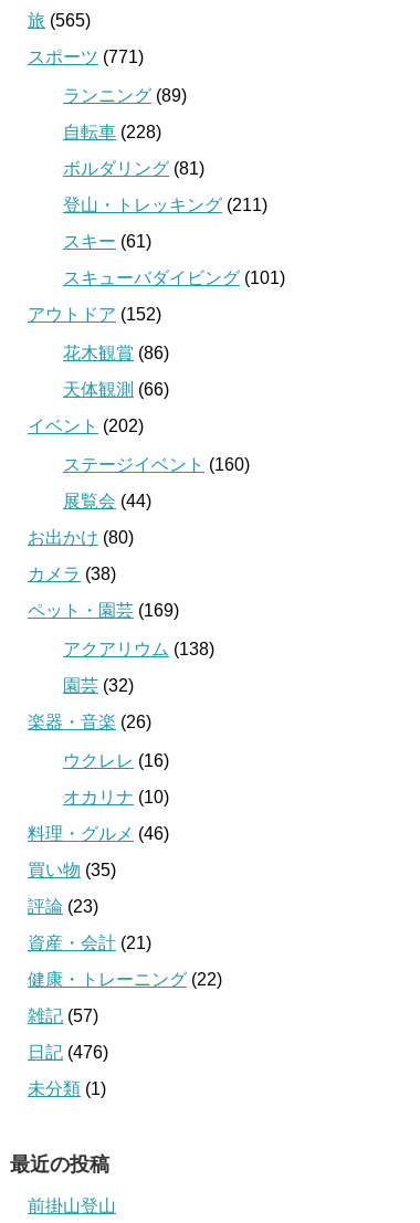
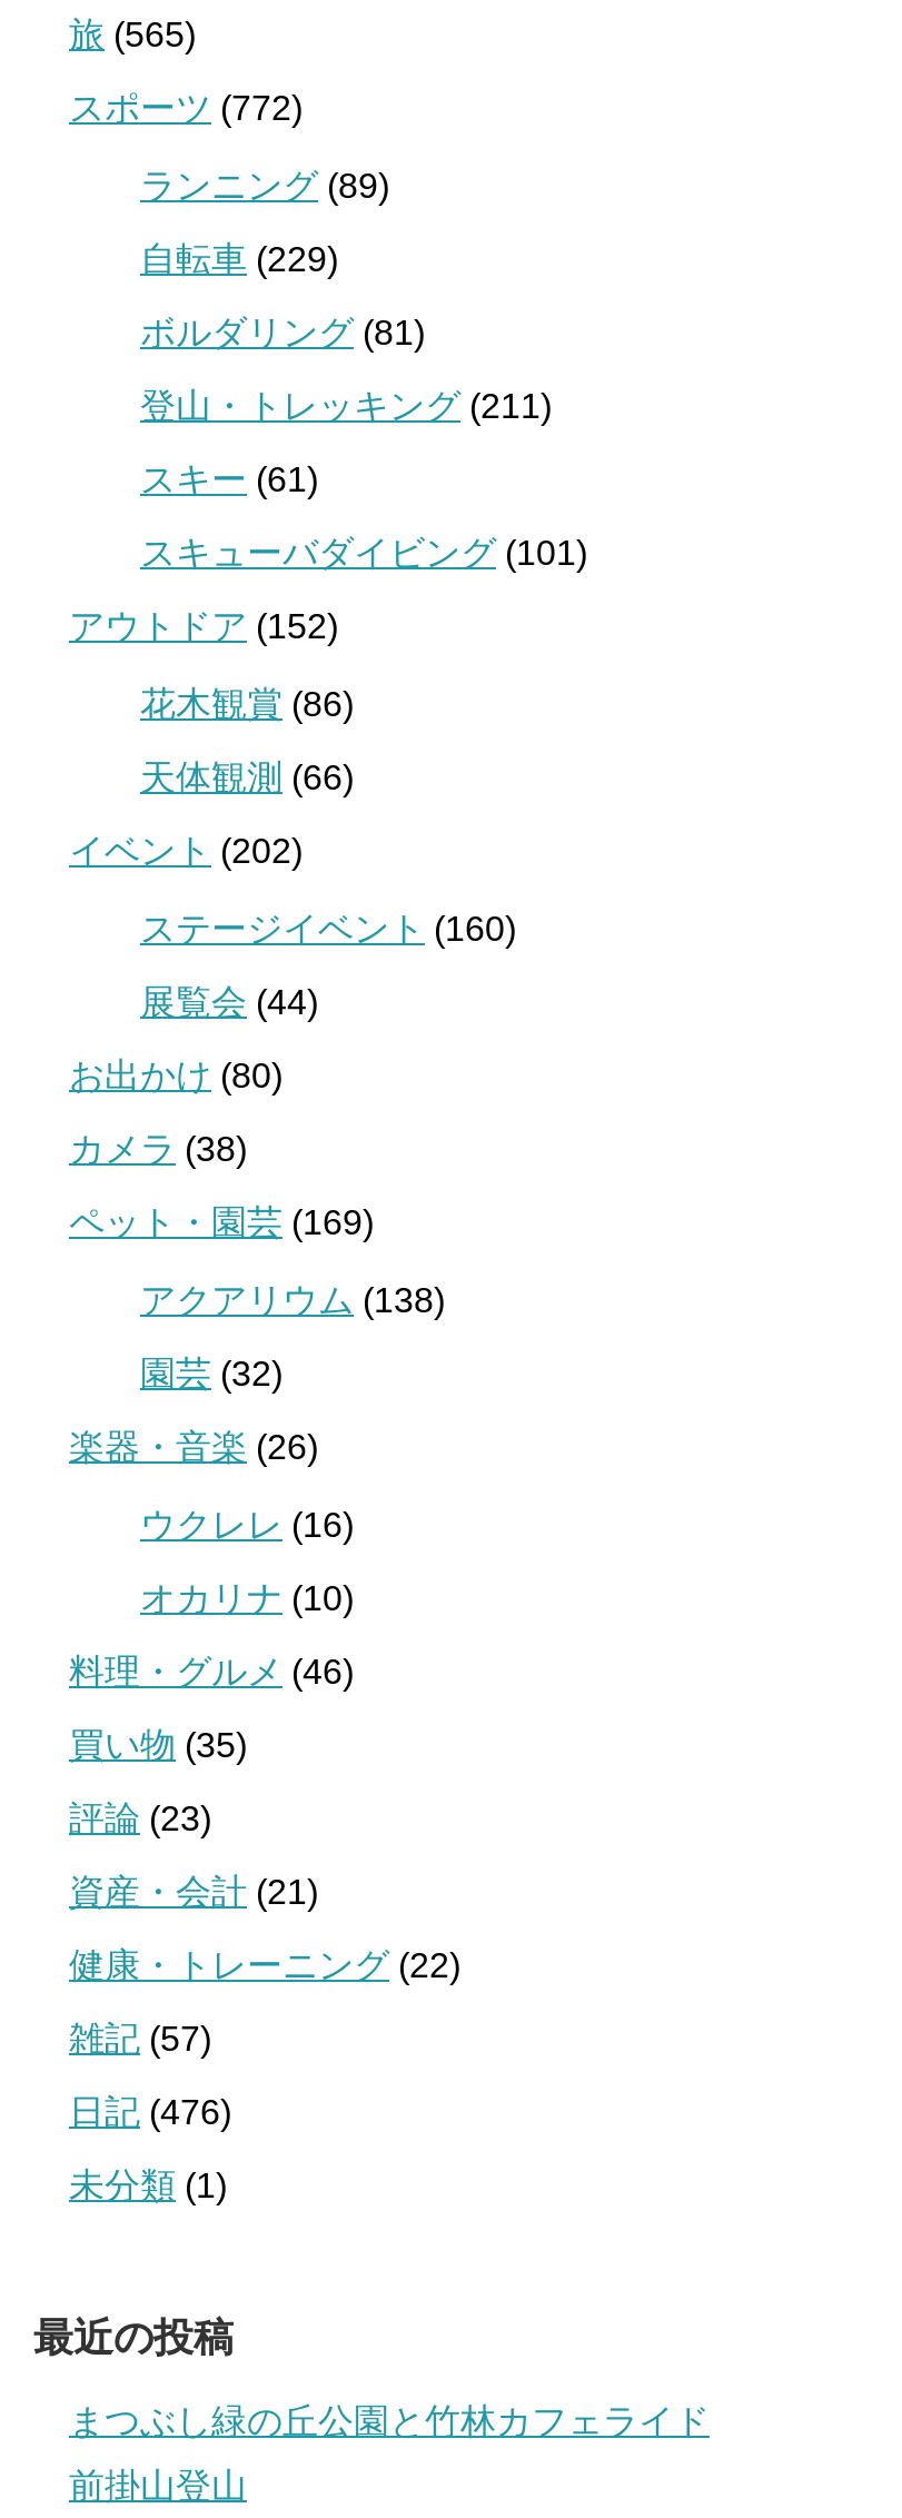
- スポーツ(771)
+ スポーツ(772)

- 自転車(228)
+ 自転車(229)

+ まつぶし緑の丘公園と竹林カフェライド
